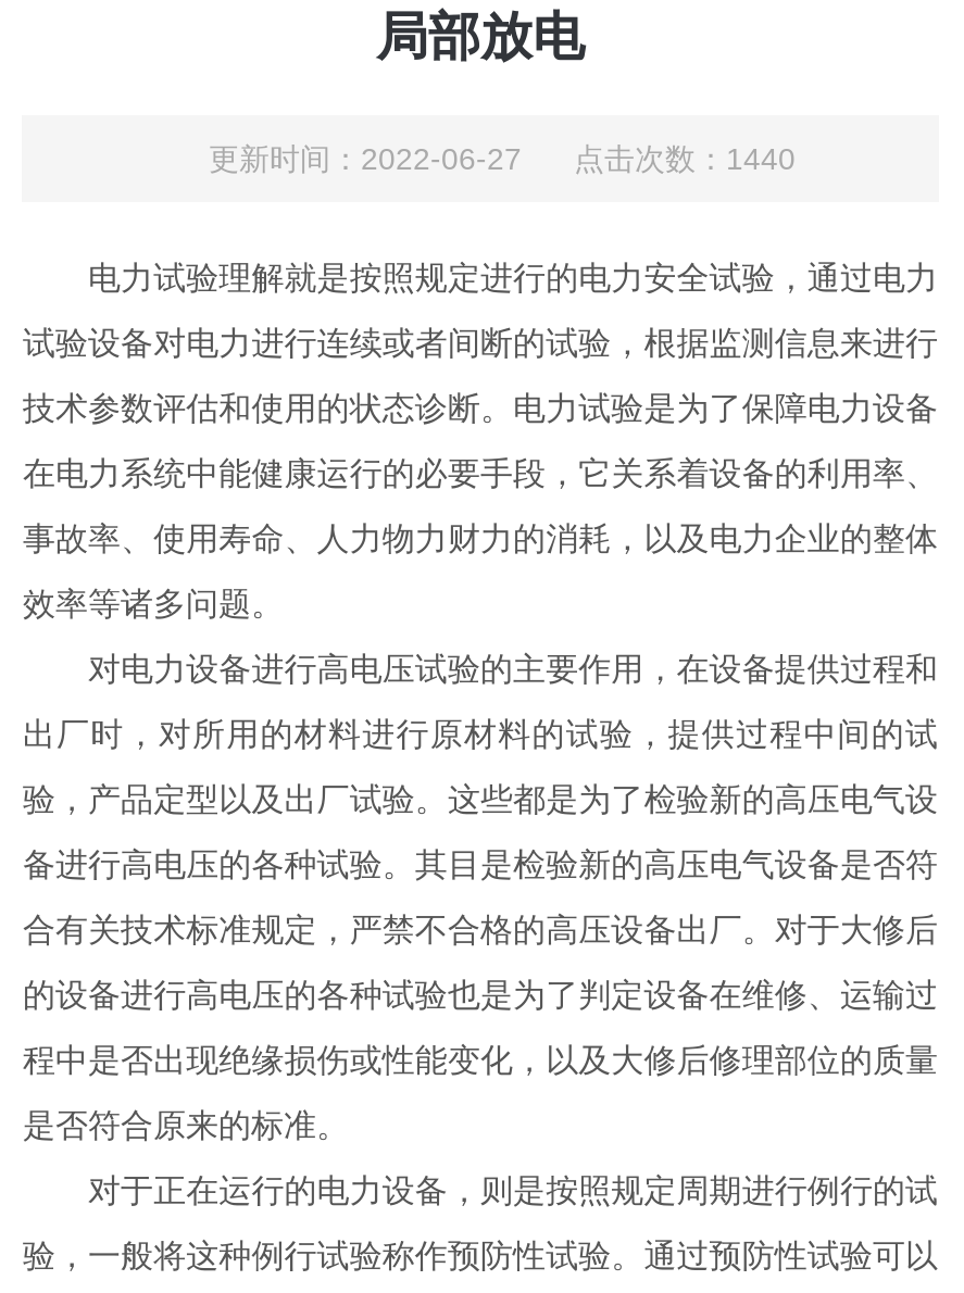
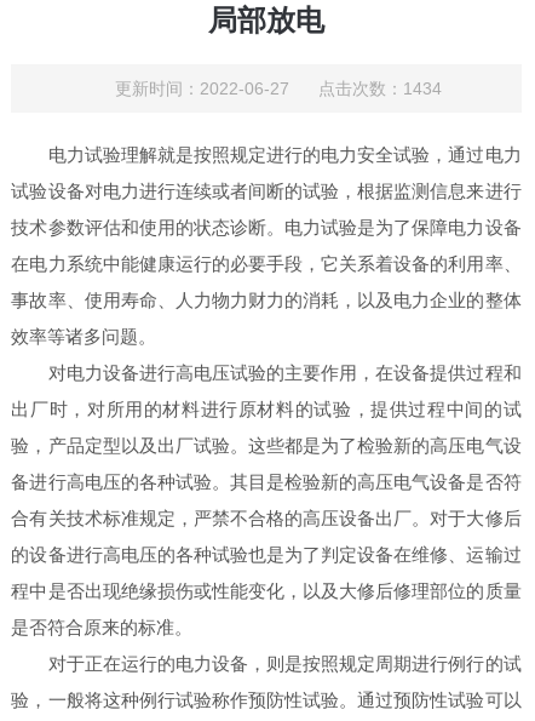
- 更新时间：2022-06-27 点击次数：1440
+ 更新时间：2022-06-27 点击次数：1434
